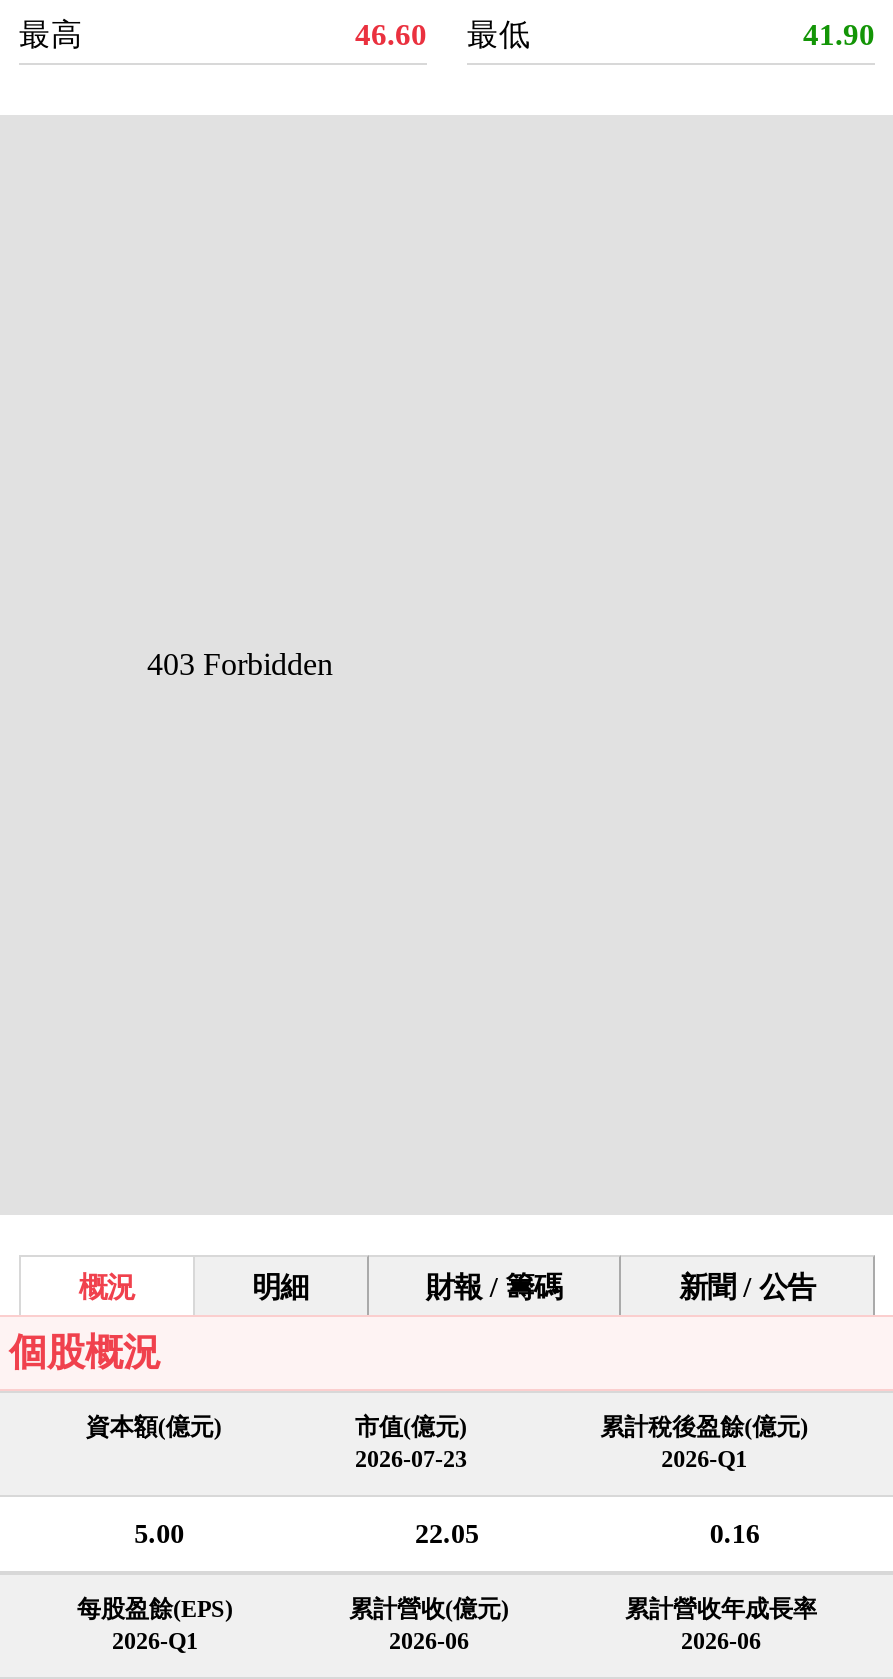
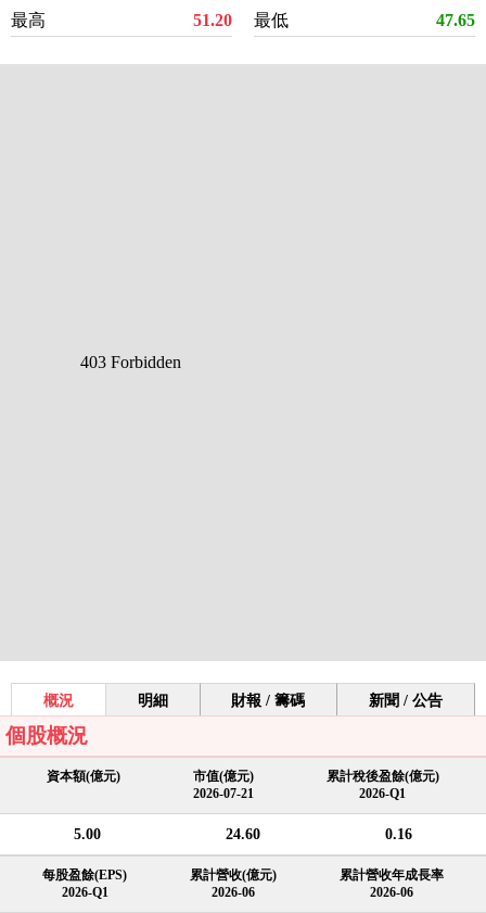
- 46.60 最低
+ 51.20 最低

- 41.90
+ 47.65

- 2026-07-23
+ 2026-07-21

- 22.05
+ 24.60
